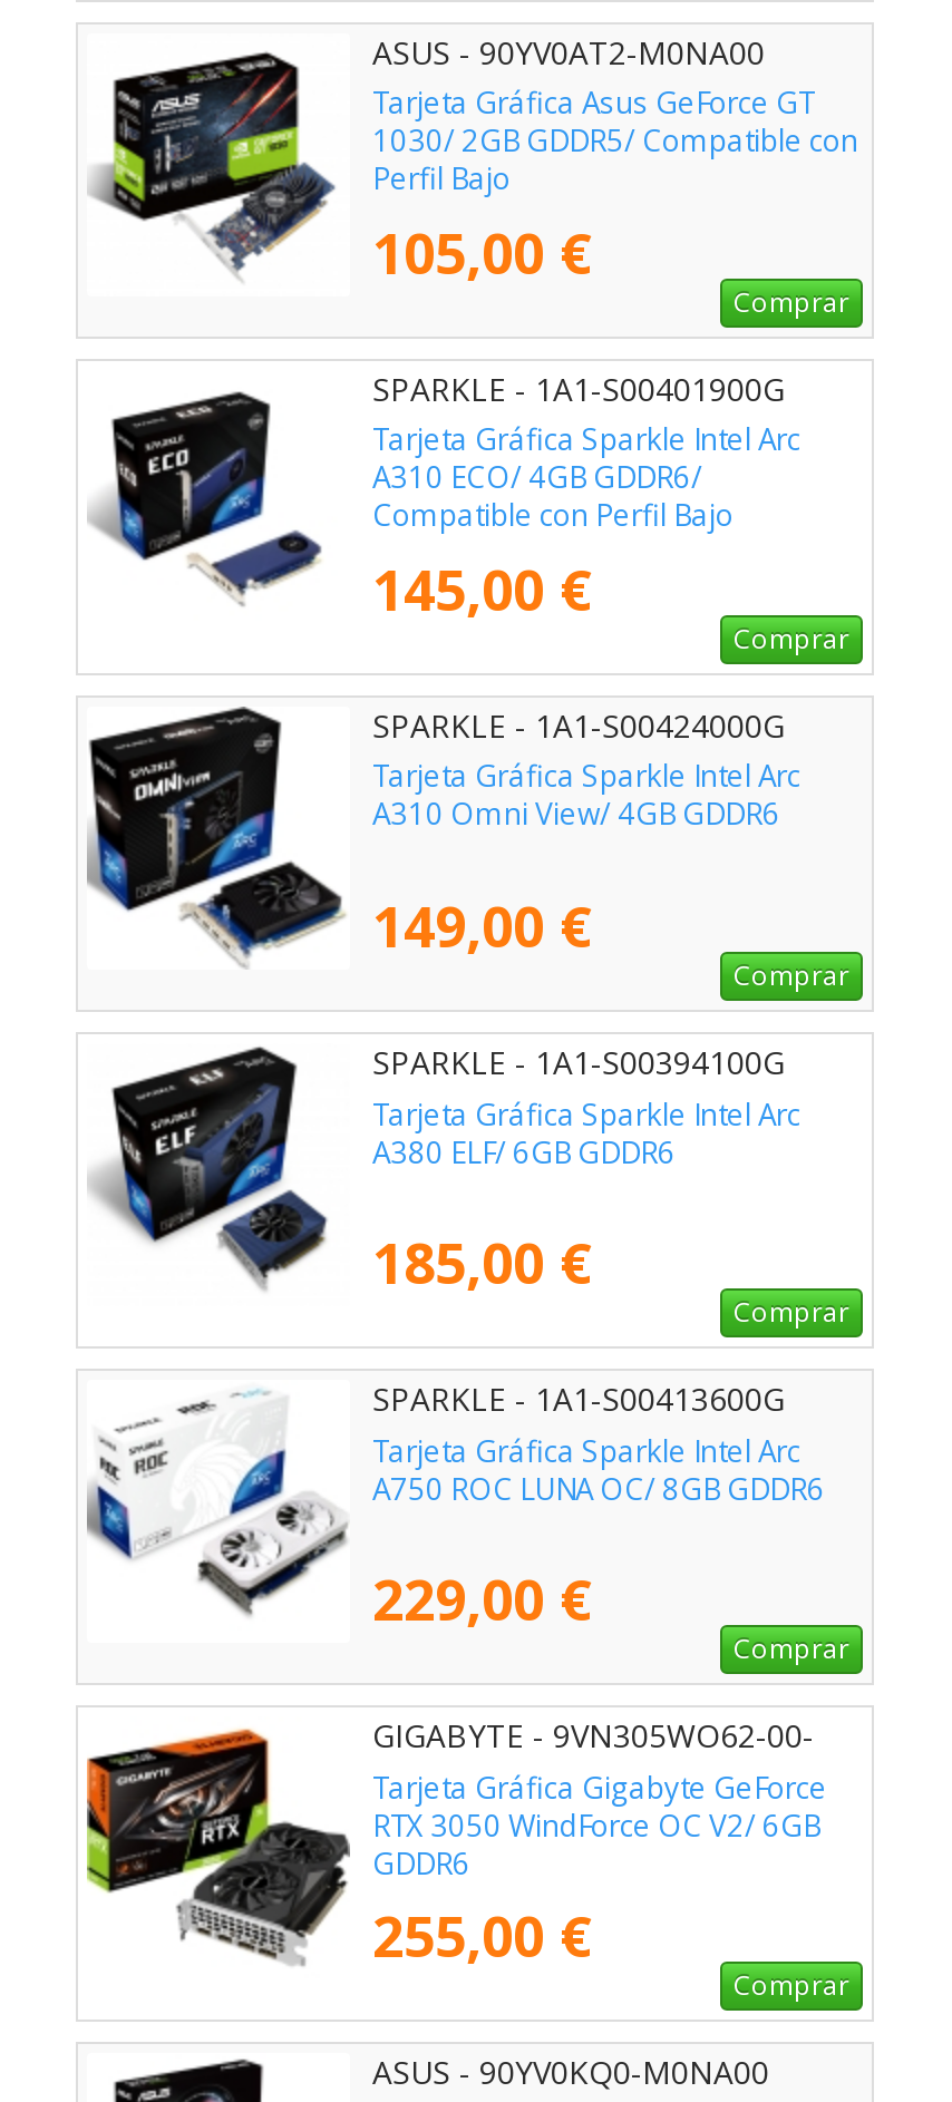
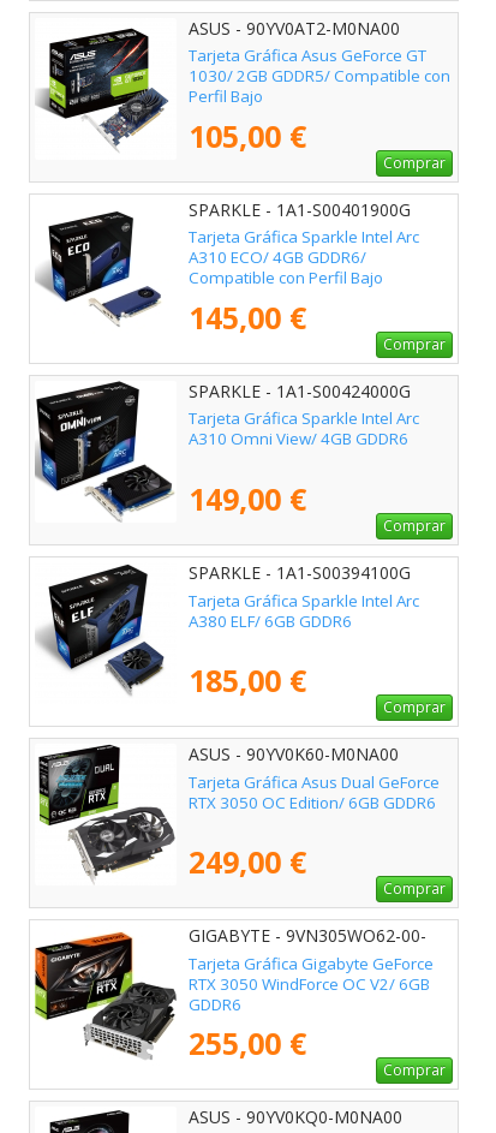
- [image]
- SPARKLE - 1A1-S00413600G
- Tarjeta Gráfica Sparkle Intel Arc
- A750 ROC LUNA OC/ 8GB GDDR6
+ [image]
+ ASUS - 90YV0K60-M0NA00
+ Tarjeta Gráfica Asus Dual GeForce
+ RTX 3050 OC Edition/ 6GB GDDR6

- 229,00 €
+ 249,00 €
